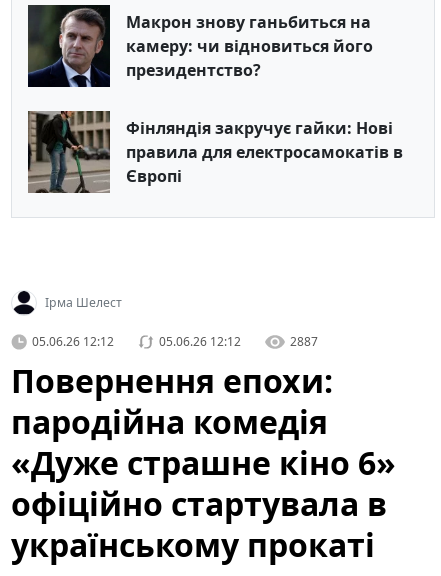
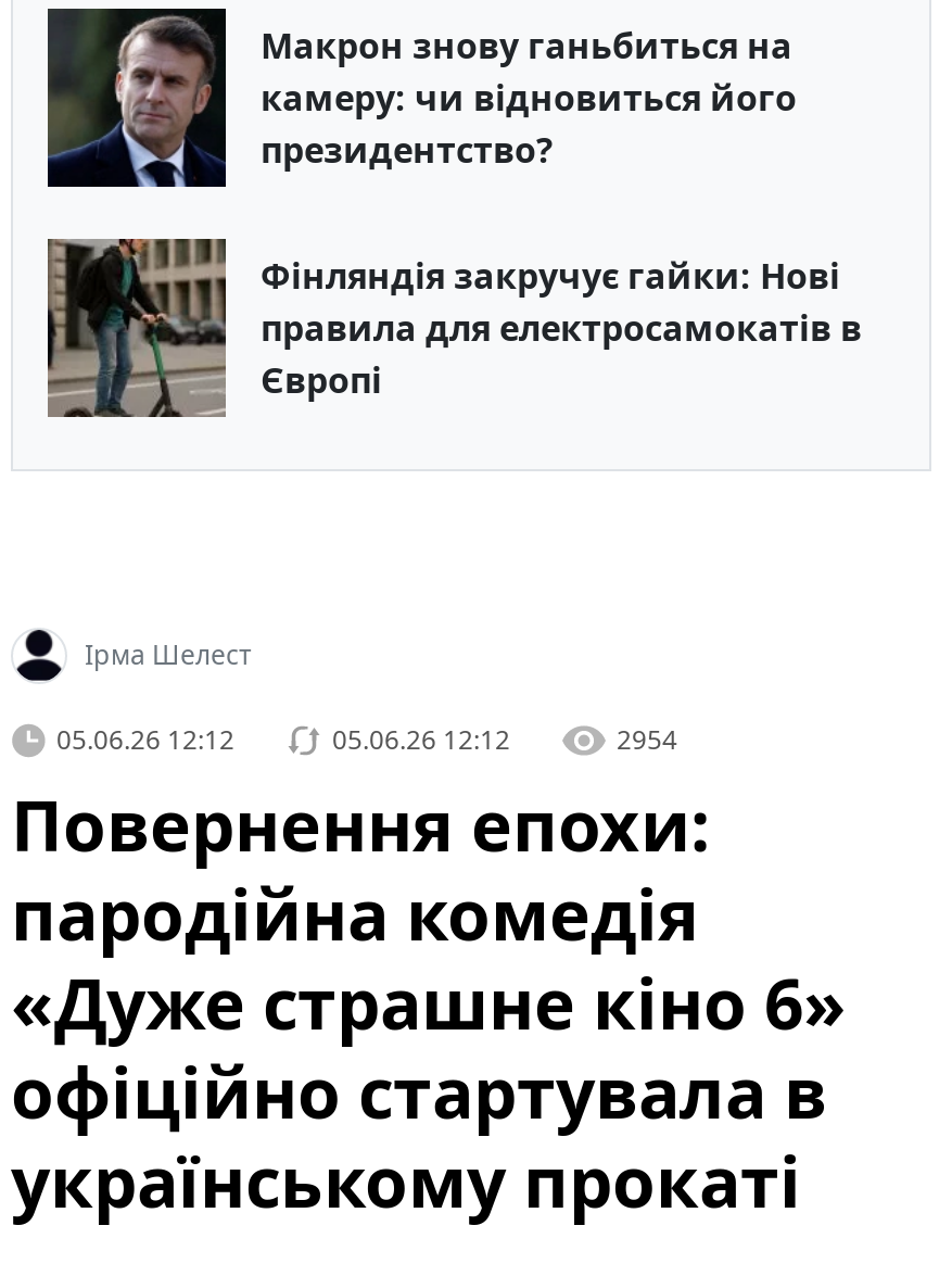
- 2887
+ 2954
